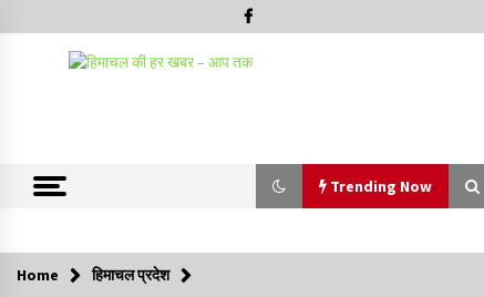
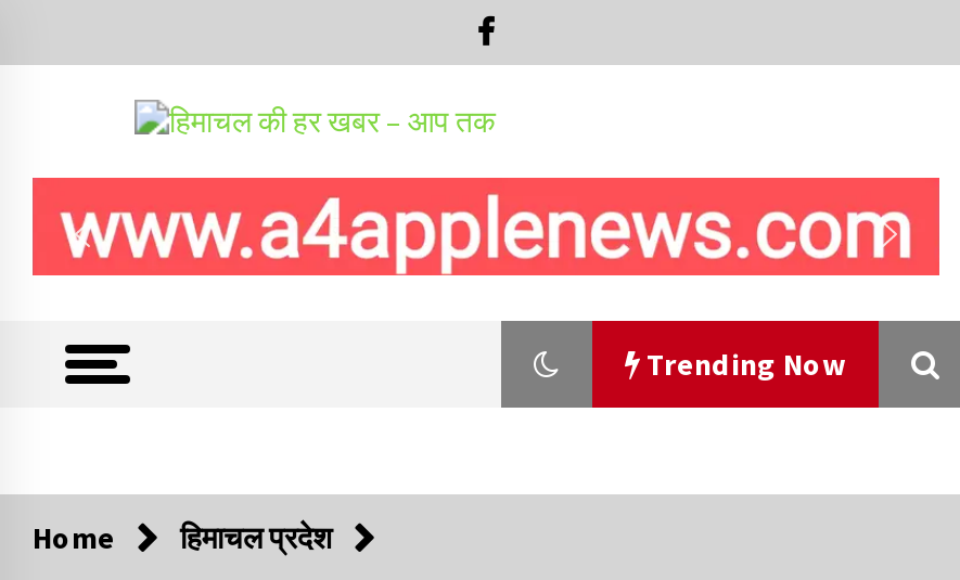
+ [image]
